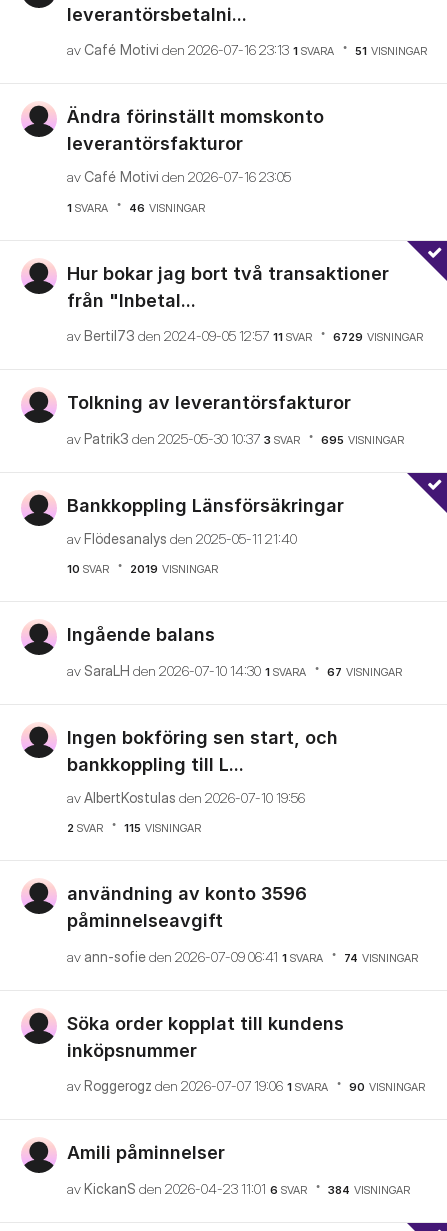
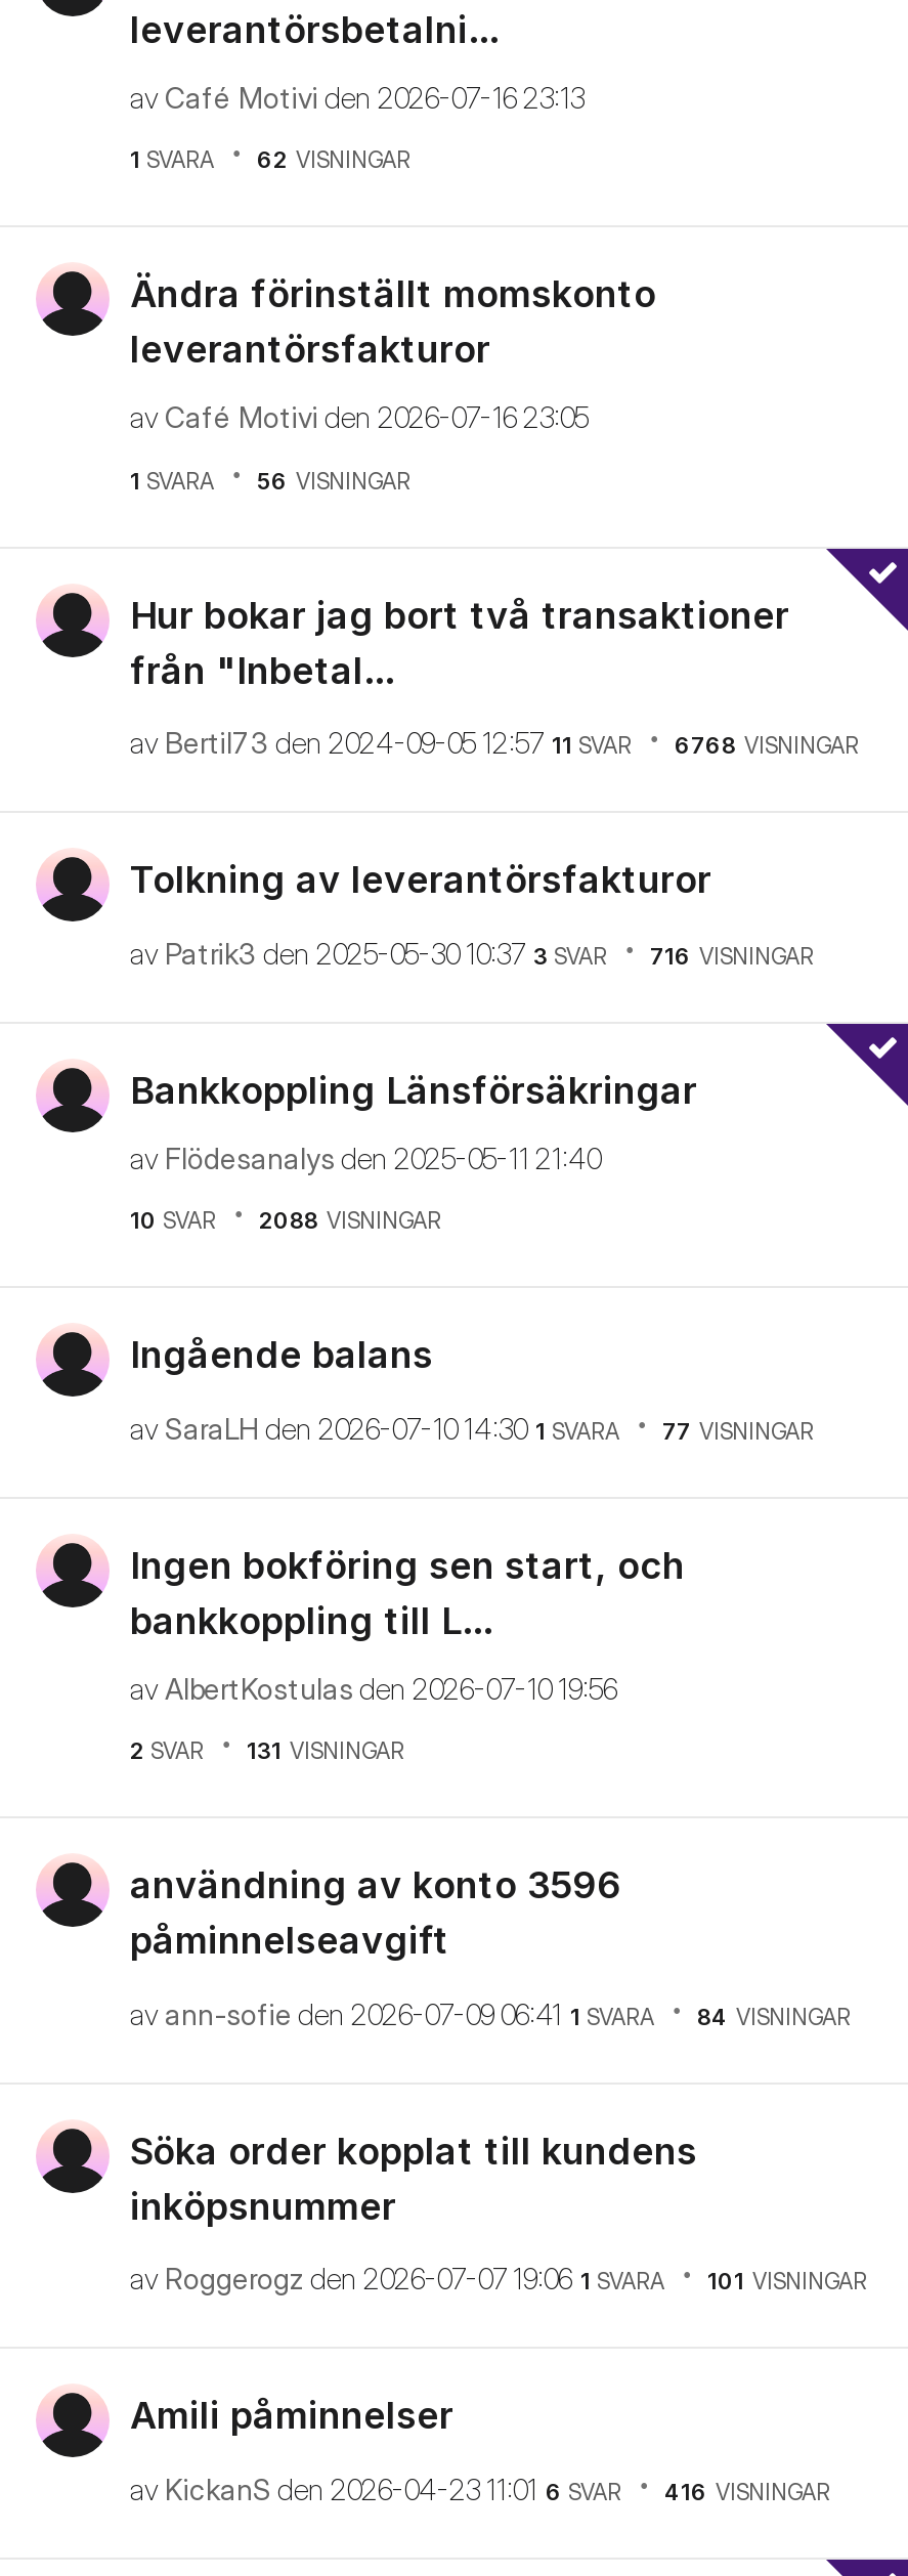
- av Café Motivi den 2026-07-16 23:13 1 SVARA
- 51 VISNINGAR
+ av Café Motivi den 2026-07-16 23:13
+ 1 SVARA
+ 62 VISNINGAR

- 1 SVARA 46 VISNINGAR
+ 1 SVARA 56 VISNINGAR

- av Bertil73 den 2024-09-05 12:57 11 SVAR 6729 VISNINGAR
+ av Bertil73 den 2024-09-05 12:57 11 SVAR 6768 VISNINGAR

- av Patrik3 den 2025-05-30 10:37 3 SVAR 695 VISNINGAR
+ av Patrik3 den 2025-05-30 10:37 3 SVAR 716 VISNINGAR

- 10 SVAR 2019 VISNINGAR
+ 10 SVAR 2088 VISNINGAR

- av SaraLH den 2026-07-10 14:30 1 SVARA 67 VISNINGAR
+ av SaraLH den 2026-07-10 14:30 1 SVARA 77 VISNINGAR

- 2 SVAR 115 VISNINGAR
+ 2 SVAR 131 VISNINGAR

- av ann-sofie den 2026-07-09 06:41 1 SVARA 74 VISNINGAR
+ av ann-sofie den 2026-07-09 06:41 1 SVARA 84 VISNINGAR

- av Roggerogz den 2026-07-07 19:06 1 SVARA 90 VISNINGAR
+ av Roggerogz den 2026-07-07 19:06 1 SVARA 101 VISNINGAR

- av KickanS den 2026-04-23 11:01 6 SVAR 384 VISNINGAR
+ av KickanS den 2026-04-23 11:01 6 SVAR 416 VISNINGAR
